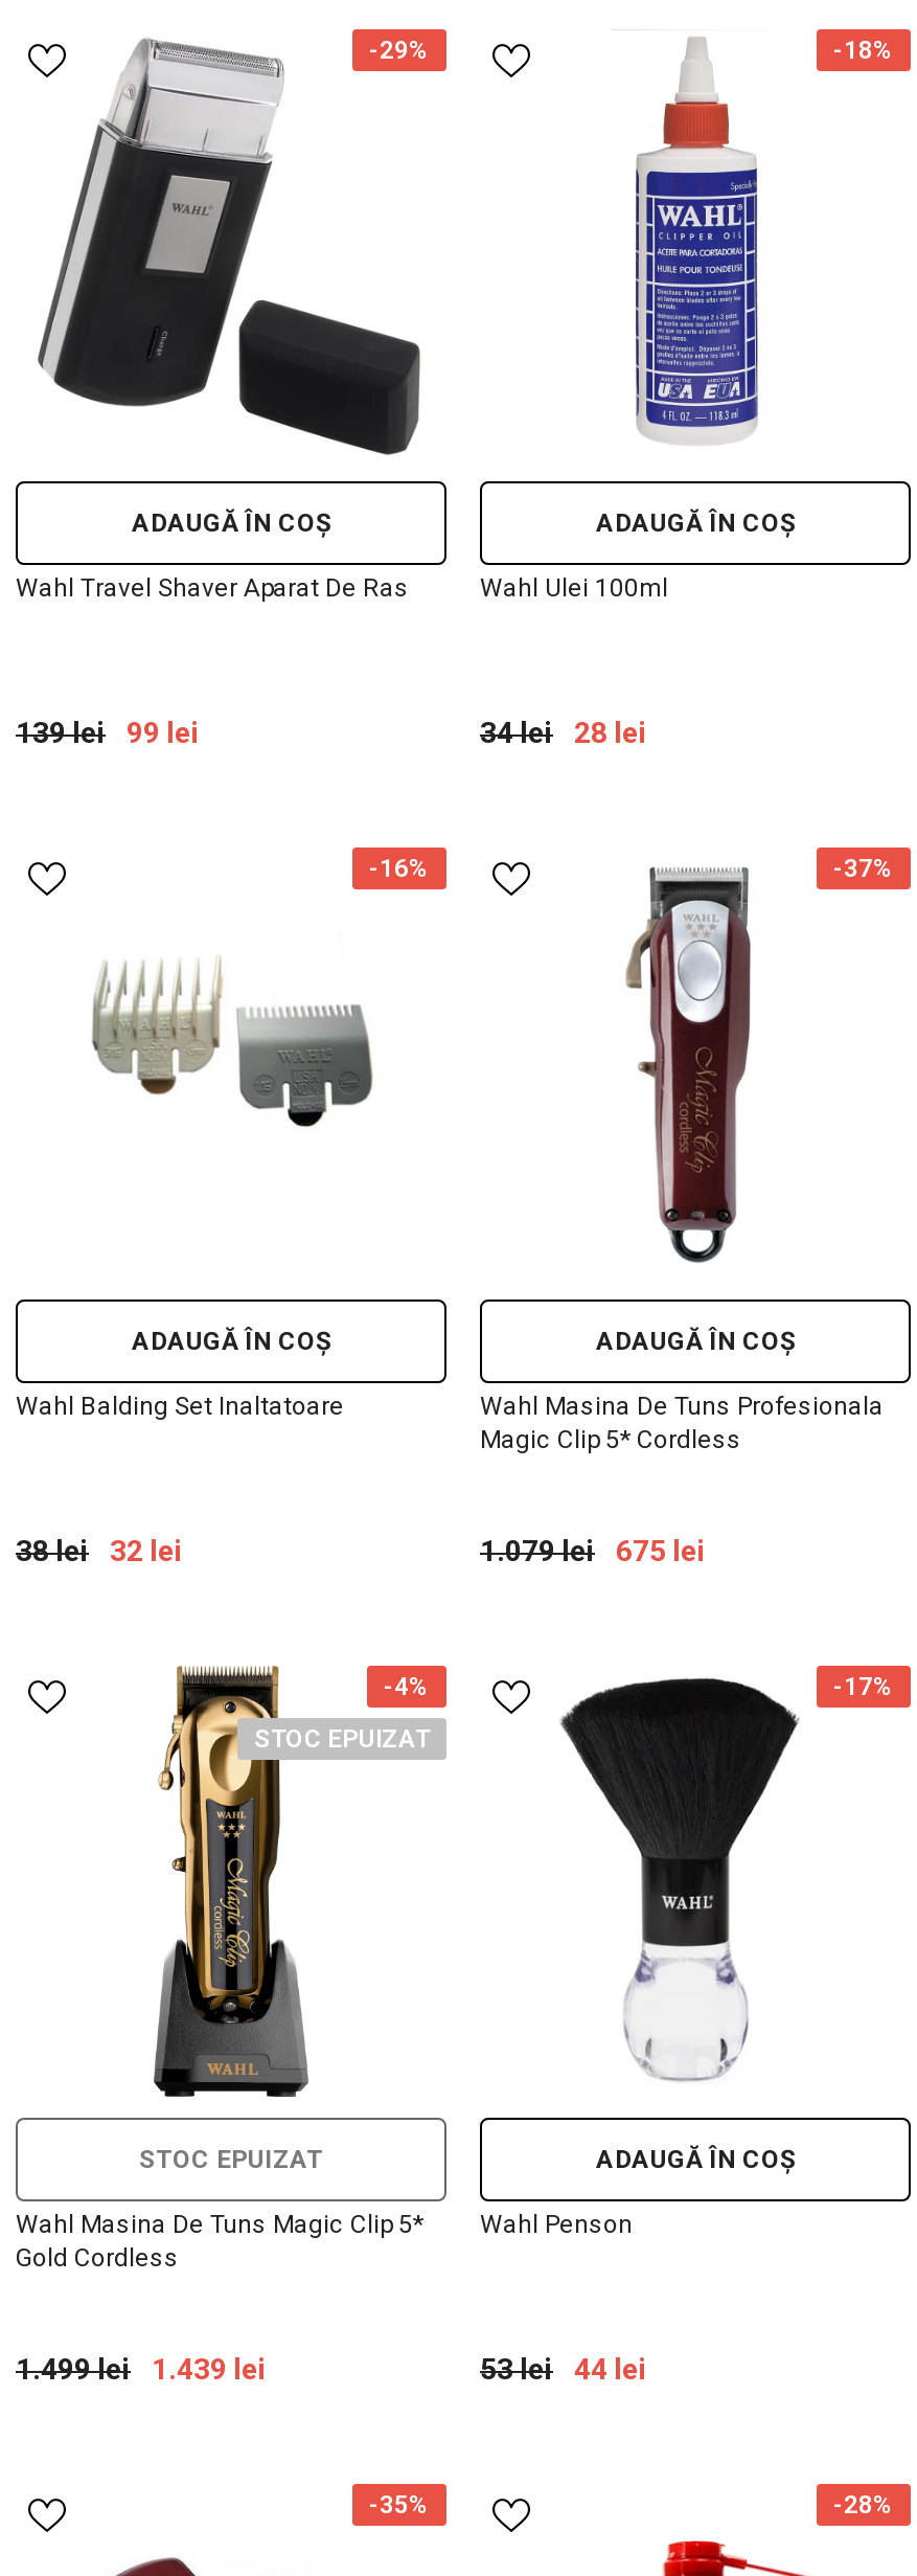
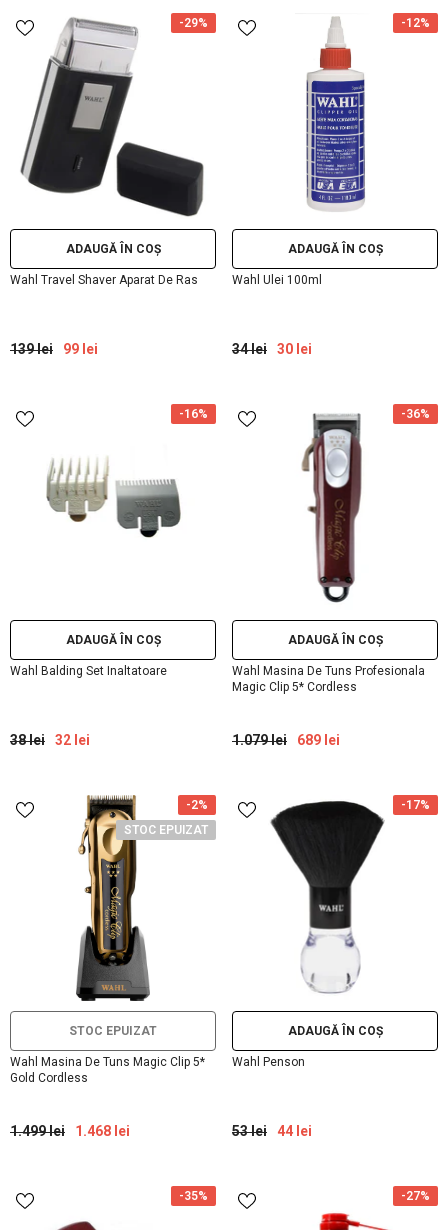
- -18%
+ -12%

- 34 lei 28 lei
+ 34 lei 30 lei

- -37%
+ -36%

- 675 lei
+ 689 lei

- -4%
+ -2%

- 1.499 lei 1.439 lei
+ 1.499 lei 1.468 lei

- -28%
+ -27%
